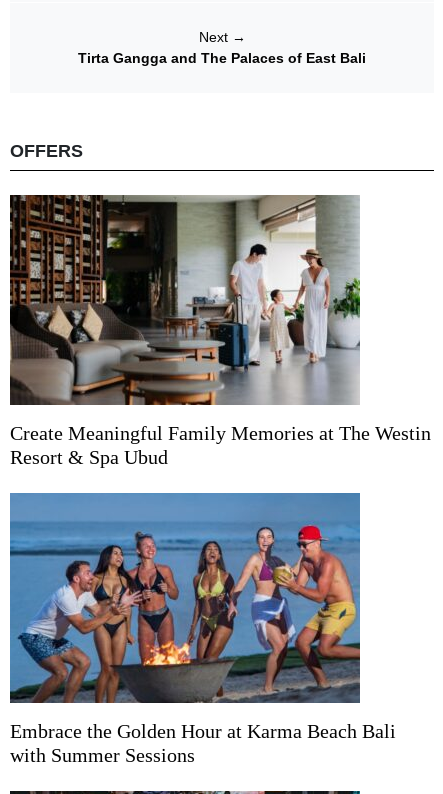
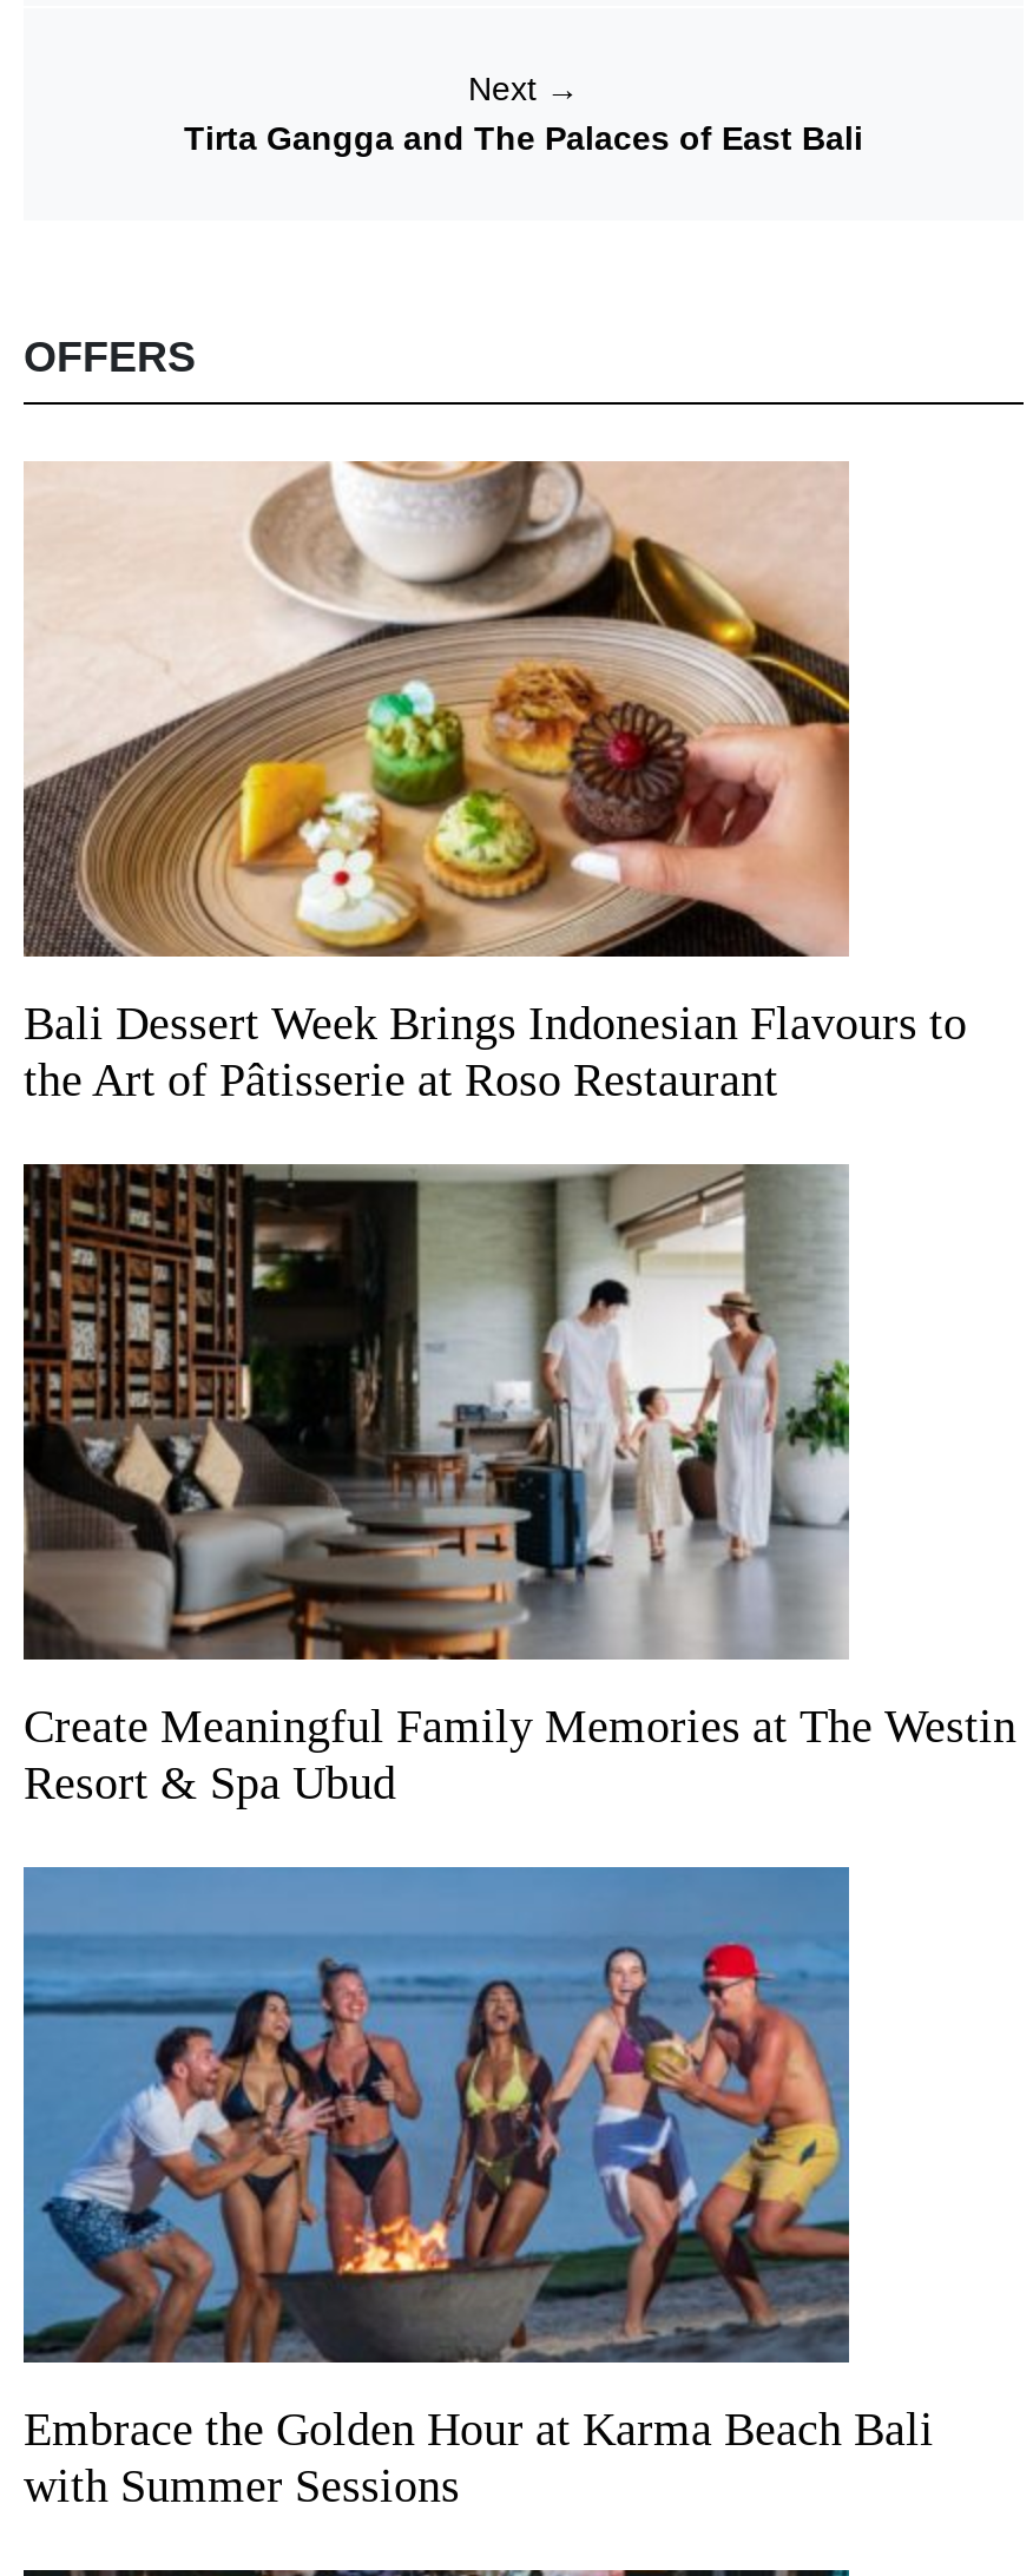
+ [image]
+ Bali Dessert Week Brings Indonesian Flavours to
+ the Art of Pâtisserie at Roso Restaurant
